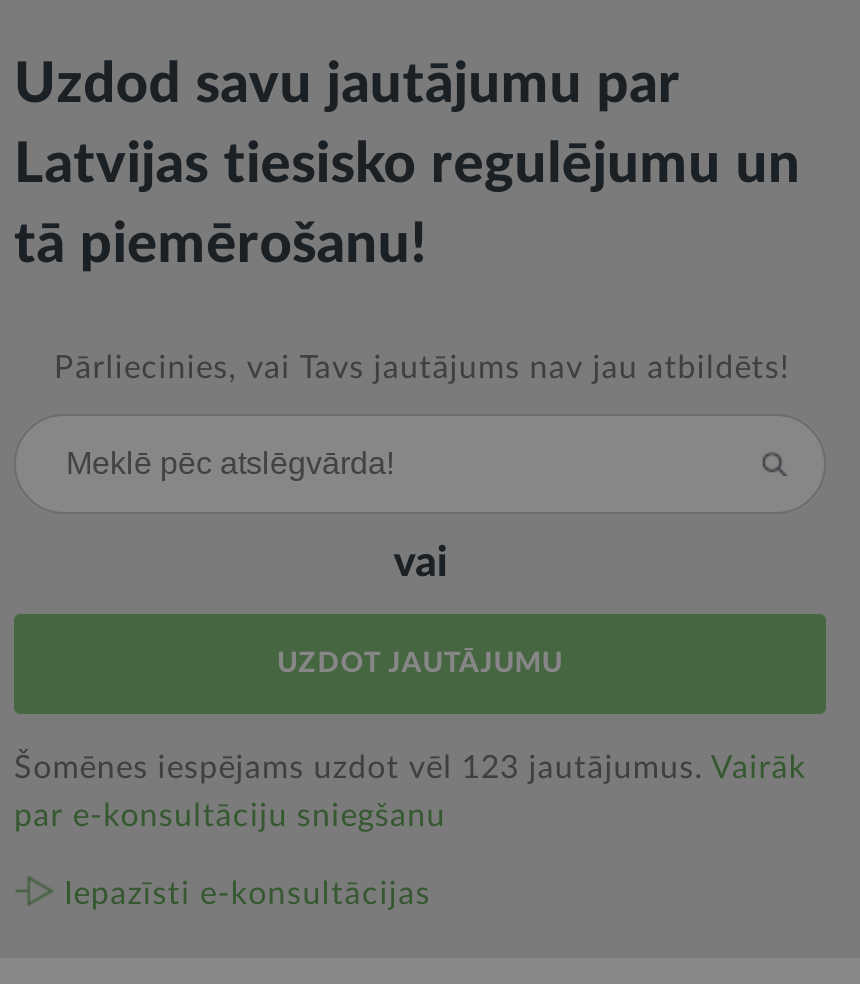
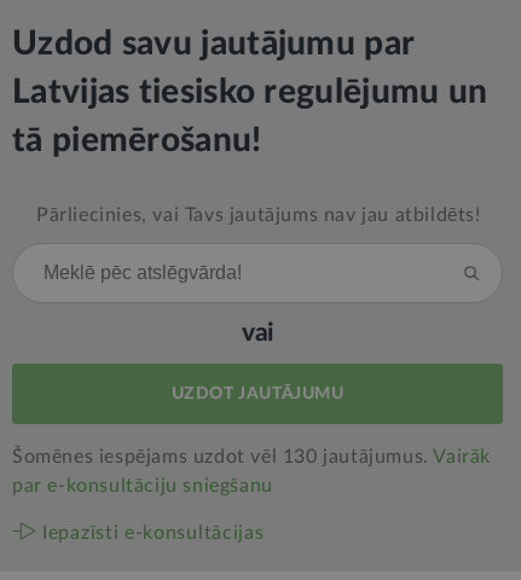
- Šomēnes iespējams uzdot vēl 123 jautājumus. Vairāk
+ Šomēnes iespējams uzdot vēl 130 jautājumus. Vairāk
